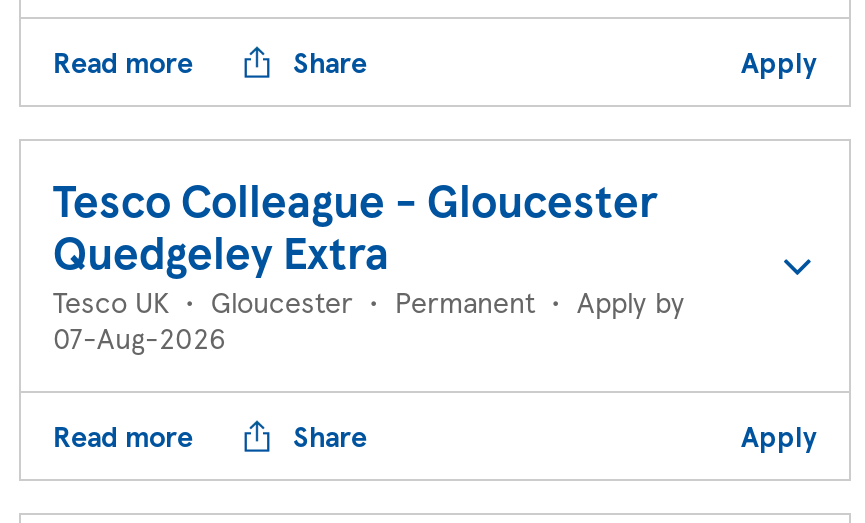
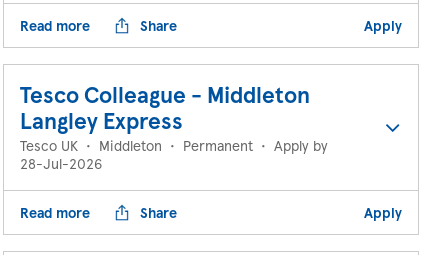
- Tesco Colleague - Gloucester
- Quedgeley Extra
- Tesco UK • Gloucester • Permanent • Apply by
- 07-Aug-2026
+ Tesco Colleague - Middleton
+ Langley Express
+ Tesco UK • Middleton • Permanent • Apply by
+ 28-Jul-2026
